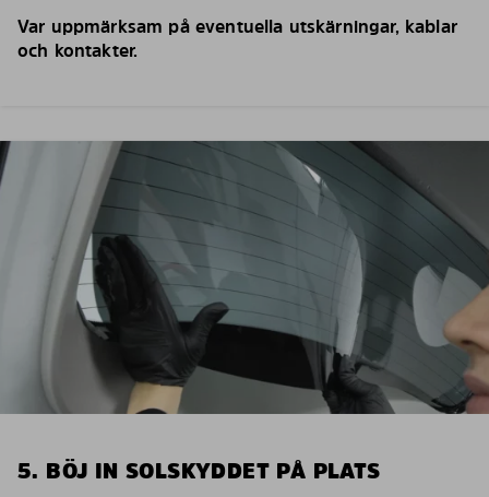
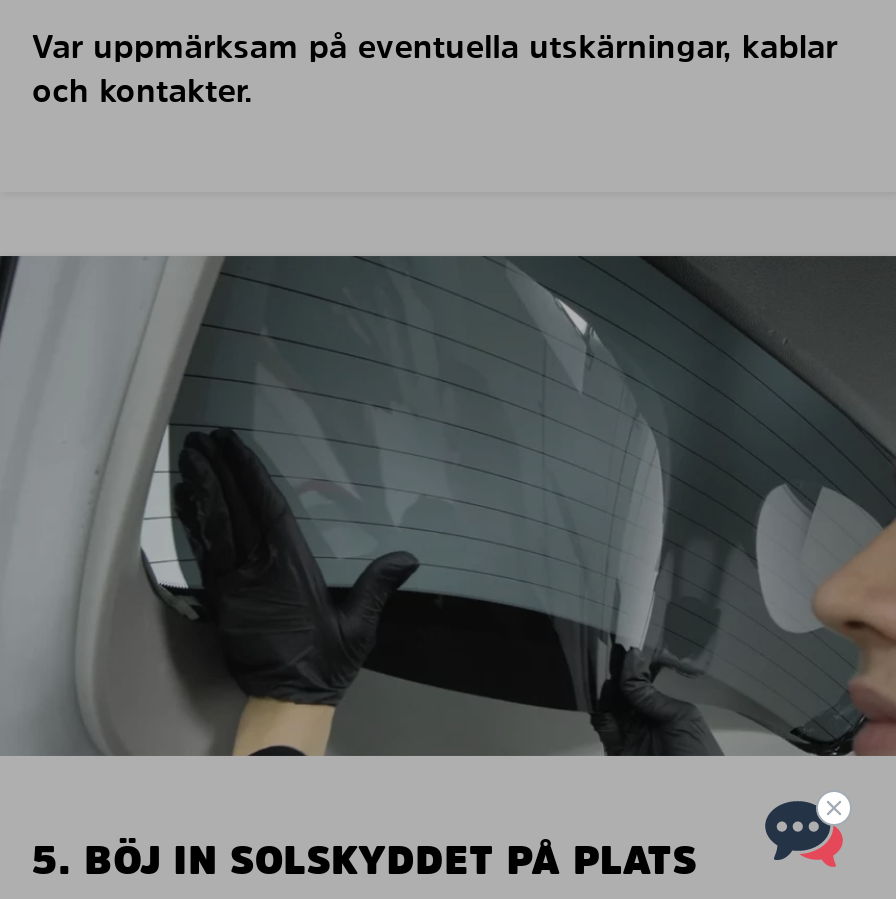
+ [image]
